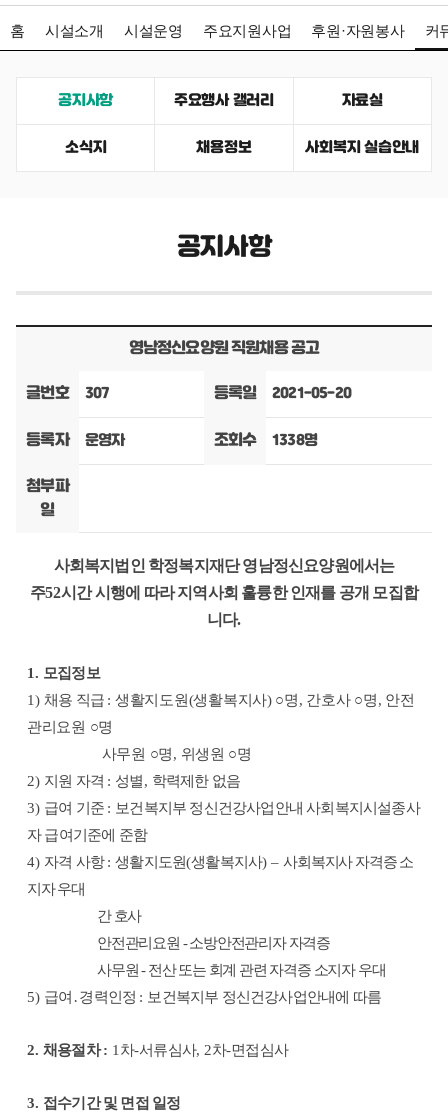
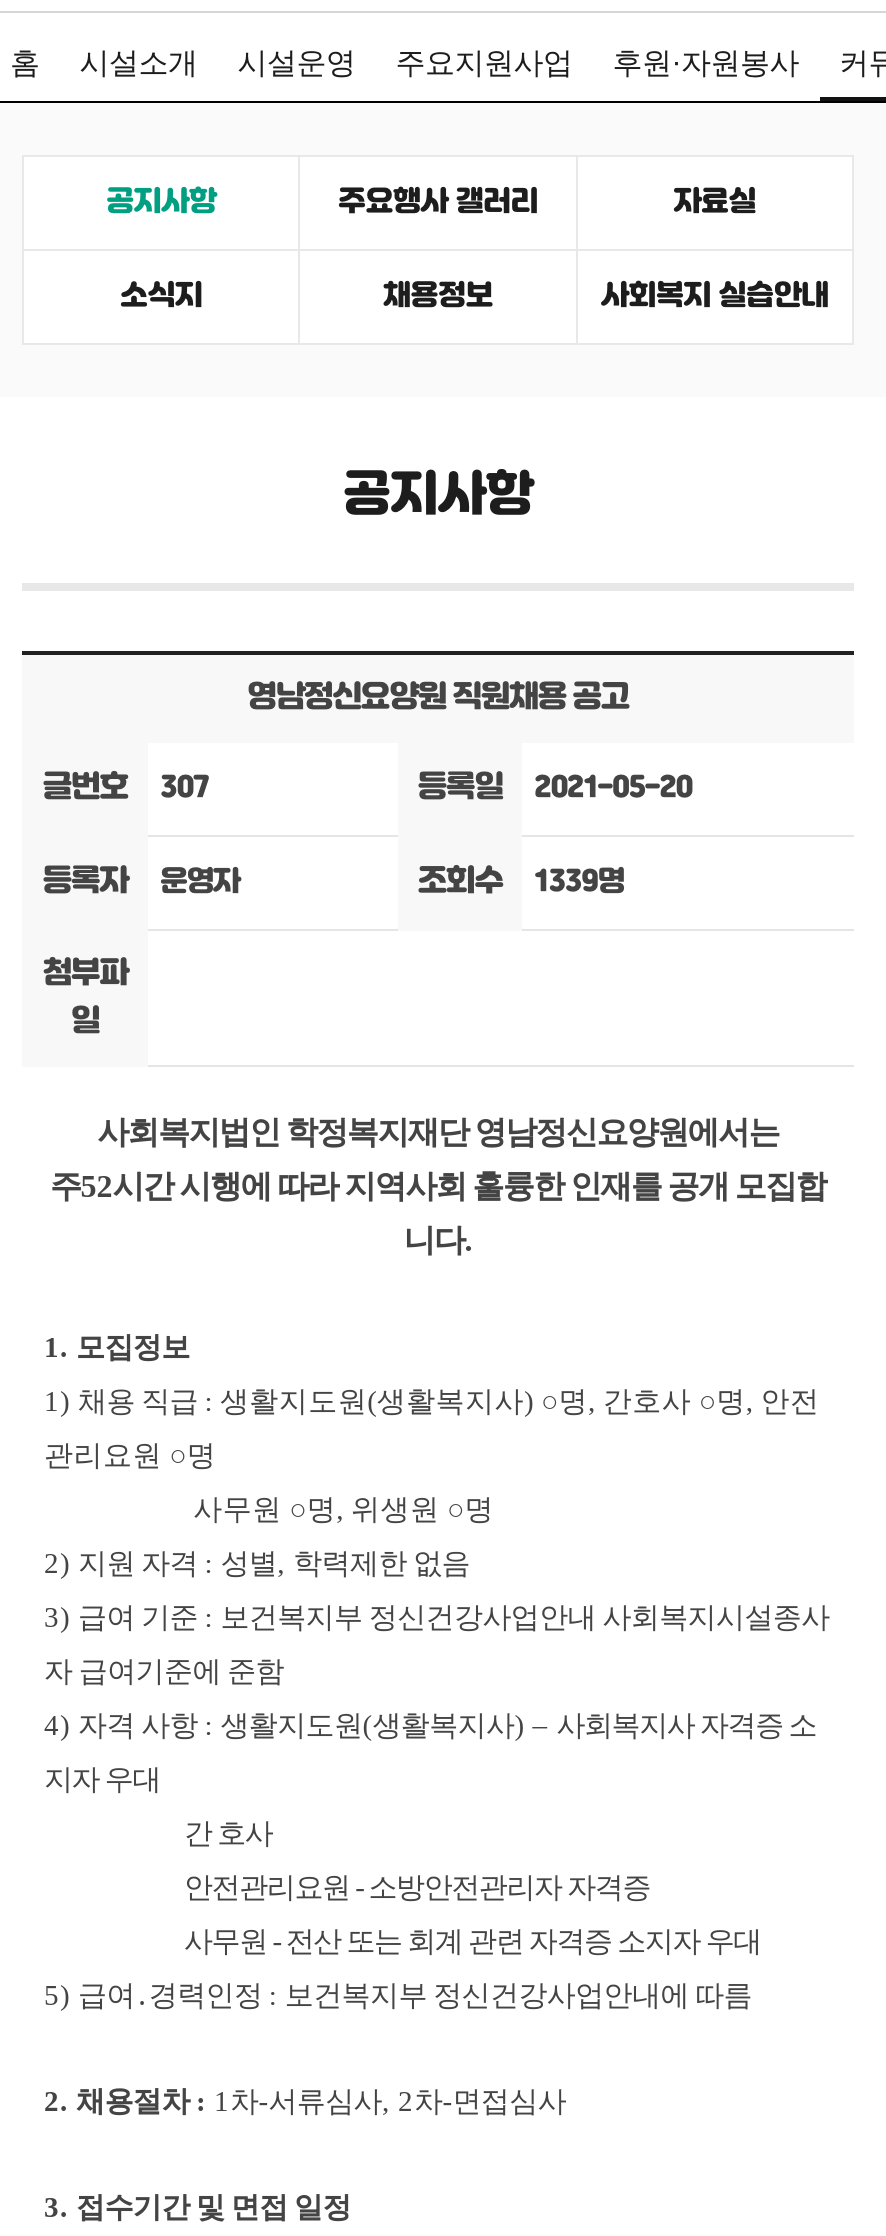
- 조회수 1338명
+ 조회수 1339명
